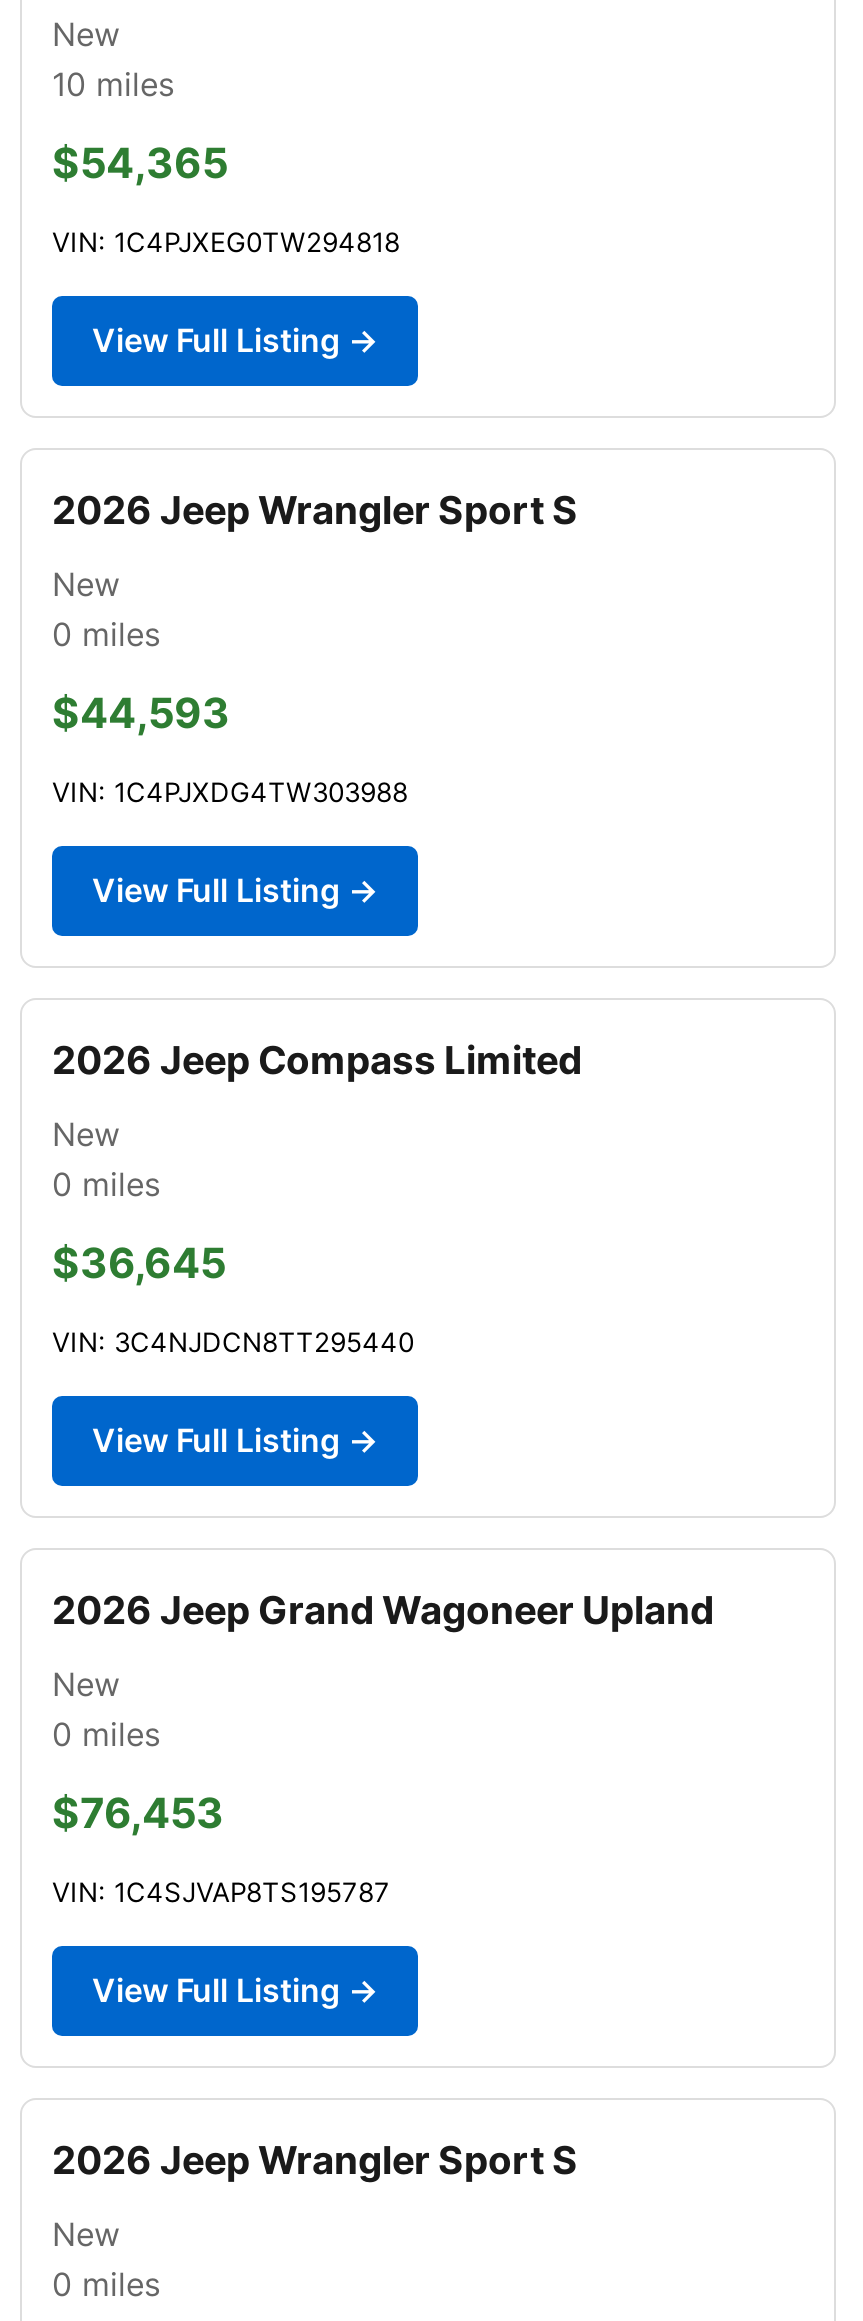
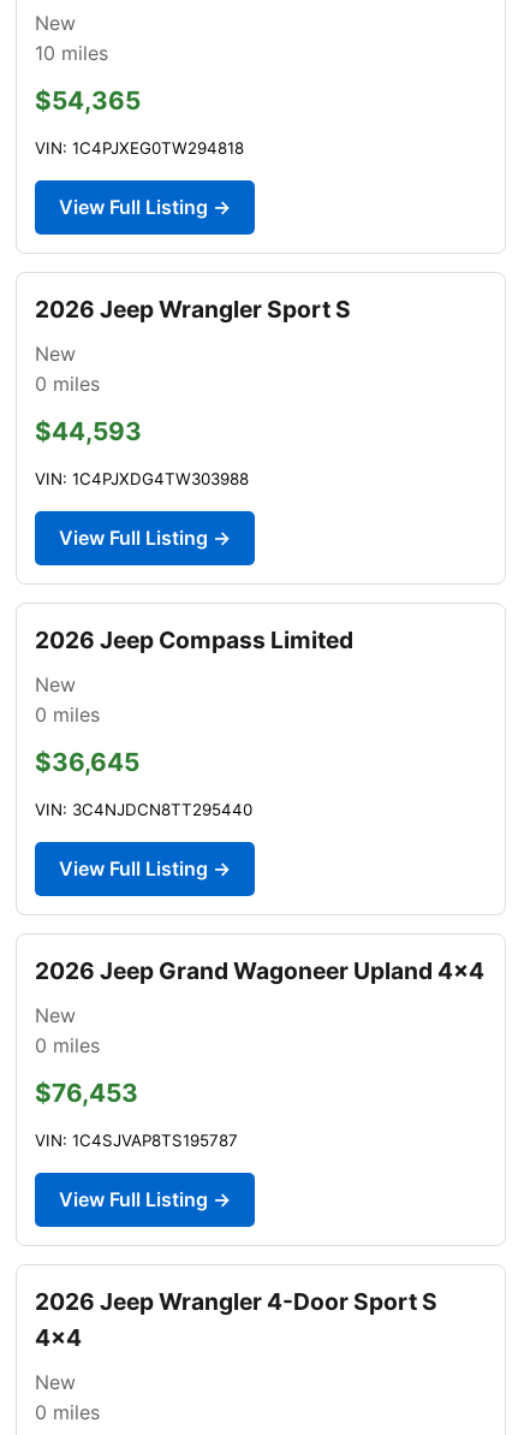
- 2026 Jeep Grand Wagoneer Upland
+ 2026 Jeep Grand Wagoneer Upland 4x4

- 2026 Jeep Wrangler Sport S
+ 2026 Jeep Wrangler 4-Door Sport S
+ 4x4
